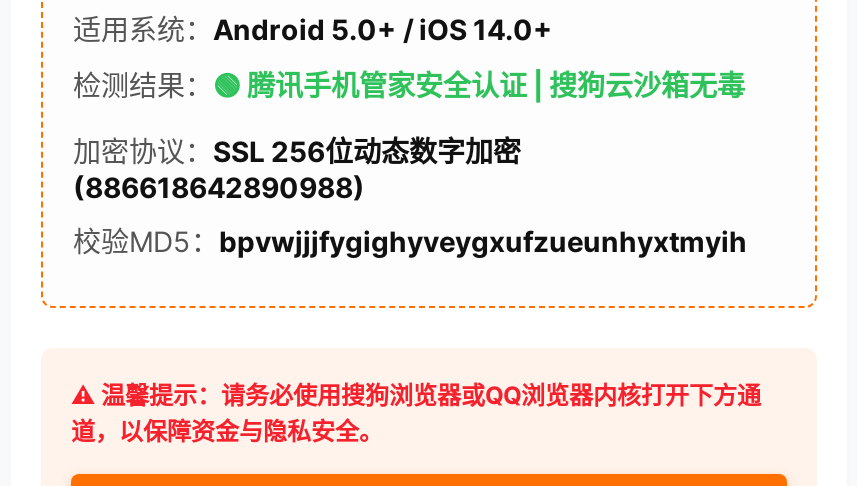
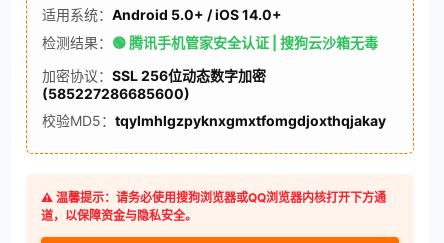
- (886618642890988)
+ (585227286685600)

- 校验MD5：bpvwjjjfygighyveygxufzueunhyxtmyih
+ 校验MD5：tqylmhlgzpyknxgmxtfomgdjoxthqjakay
